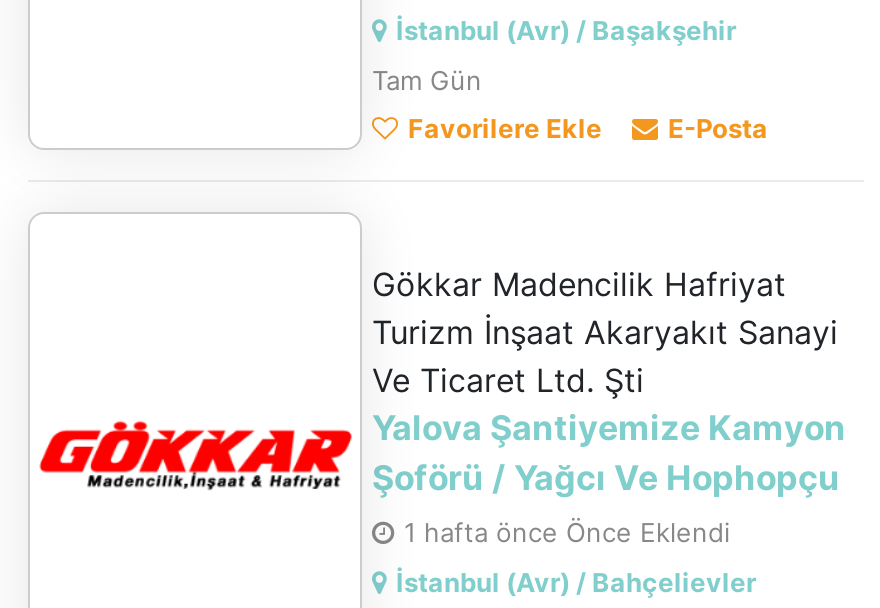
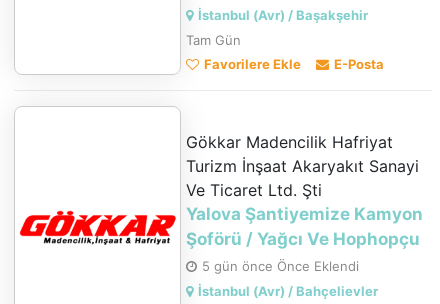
- 1 hafta önce Önce Eklendi
+ 5 gün önce Önce Eklendi
